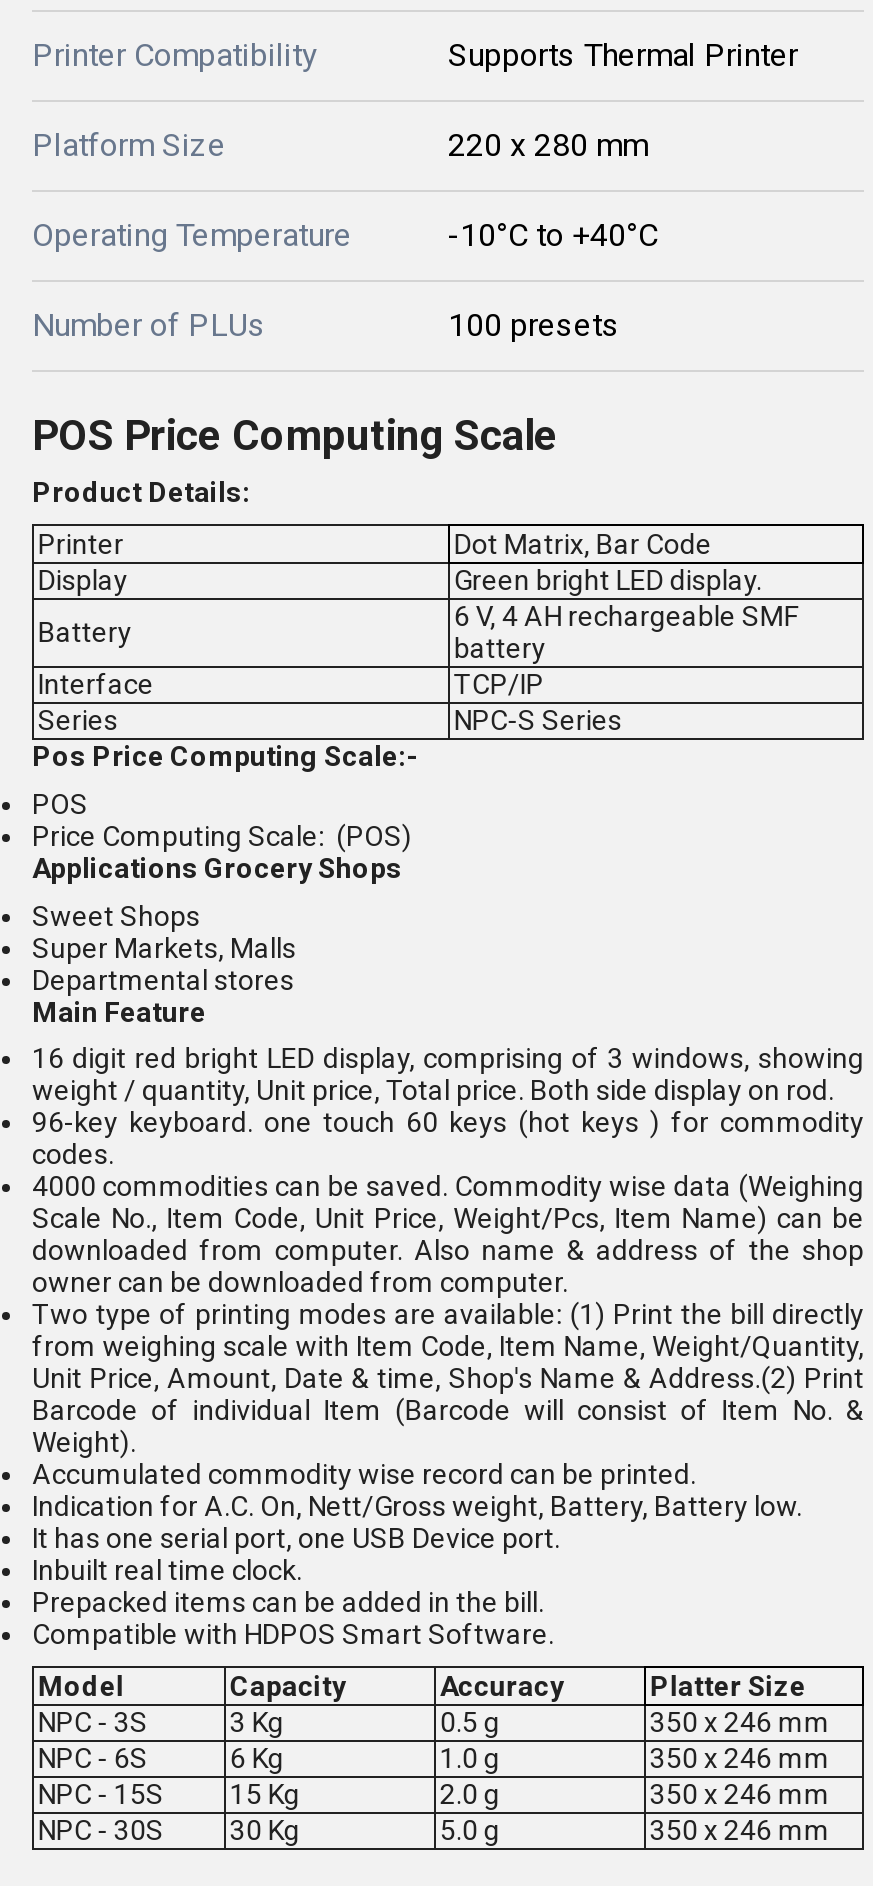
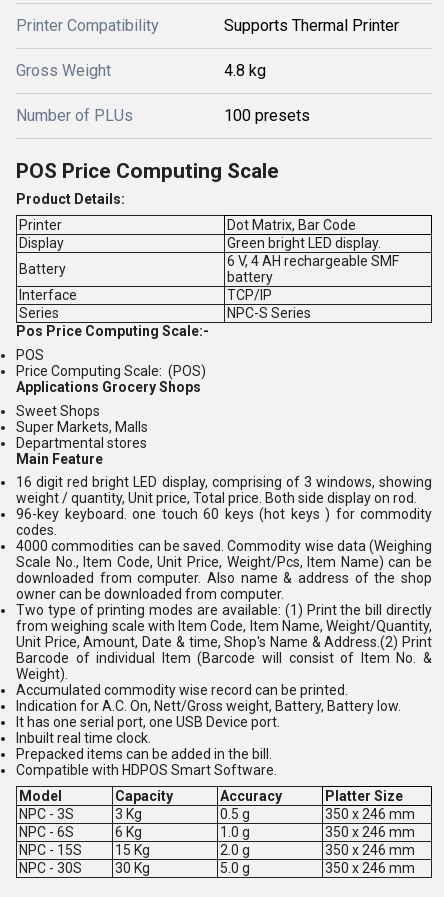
- Platform Size
- 220 x 280 mm
- Operating Temperature
- -10°C to +40°C
+ Gross Weight
+ 4.8 kg
